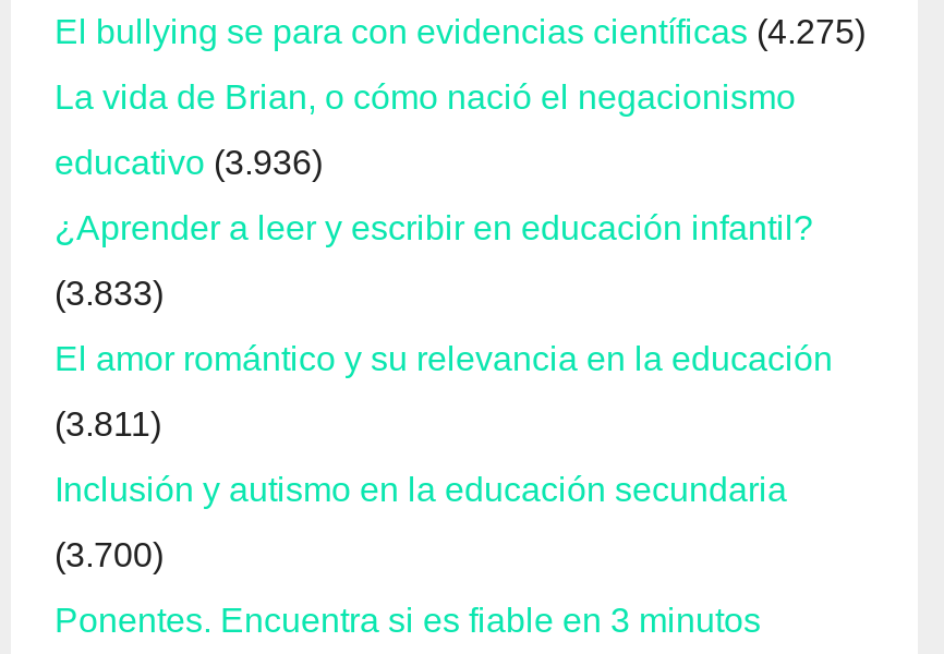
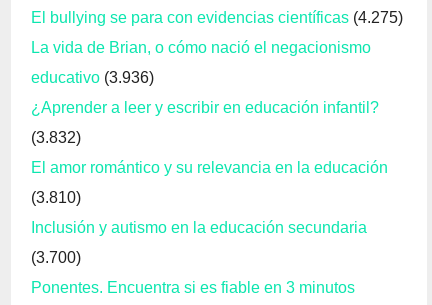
- (3.833)
+ (3.832)

- (3.811)
+ (3.810)
